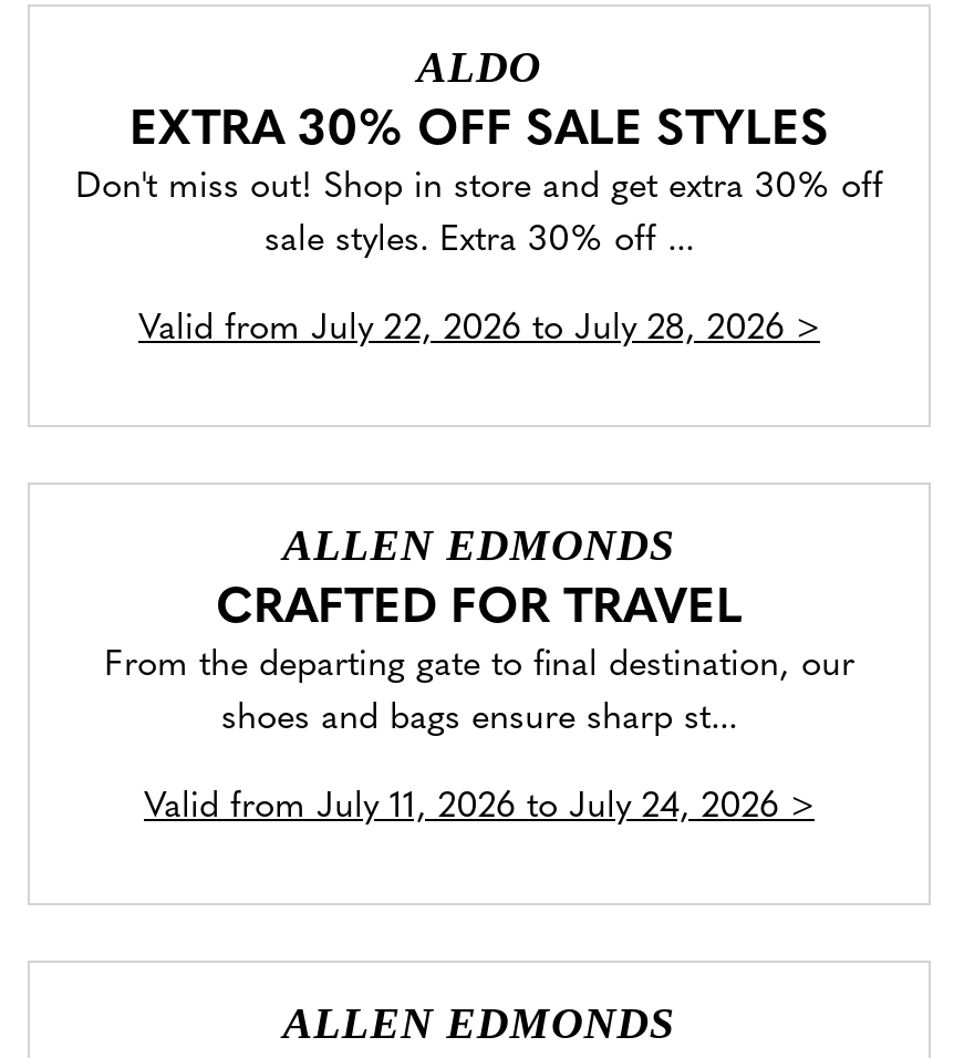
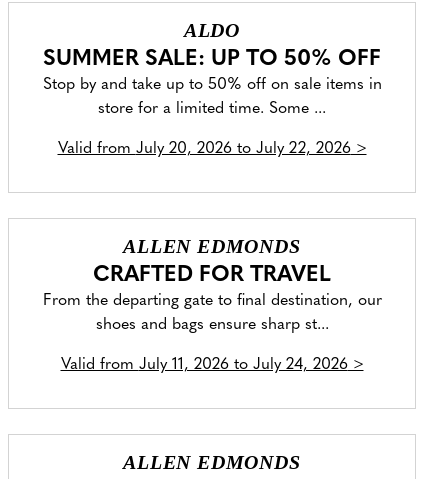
- EXTRA 30% OFF SALE STYLES
- Don't miss out! Shop in store and get extra 30% off
+ SUMMER SALE: UP TO 50% OFF
+ Stop by and take up to 50% off on sale items in

- sale styles. Extra 30% off ...
+ store for a limited time. Some ...

- Valid from July 22, 2026 to July 28, 2026 >
+ Valid from July 20, 2026 to July 22, 2026 >
